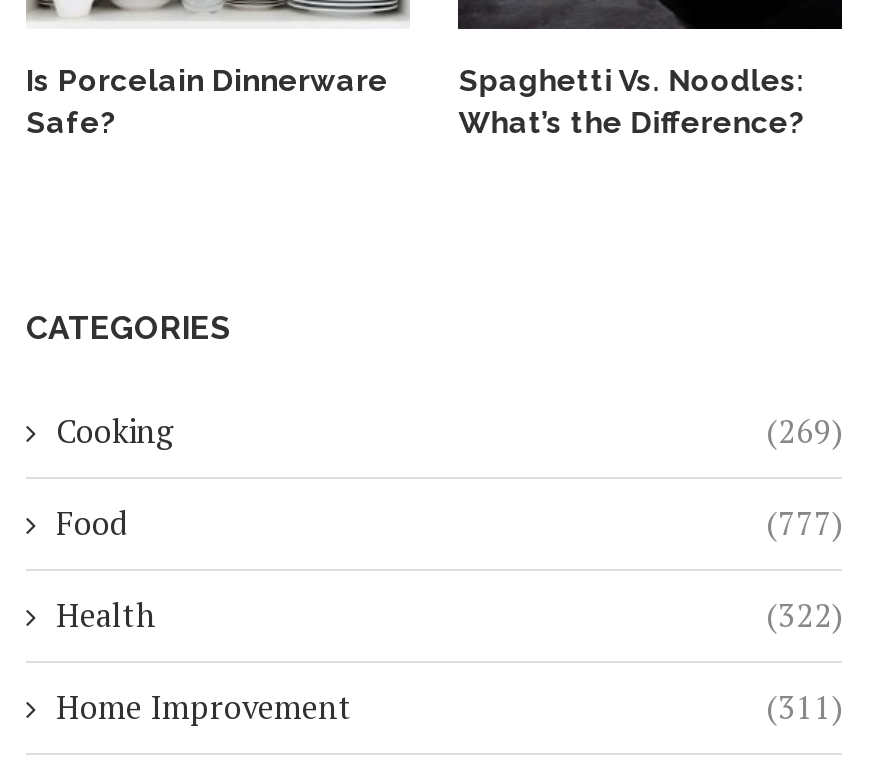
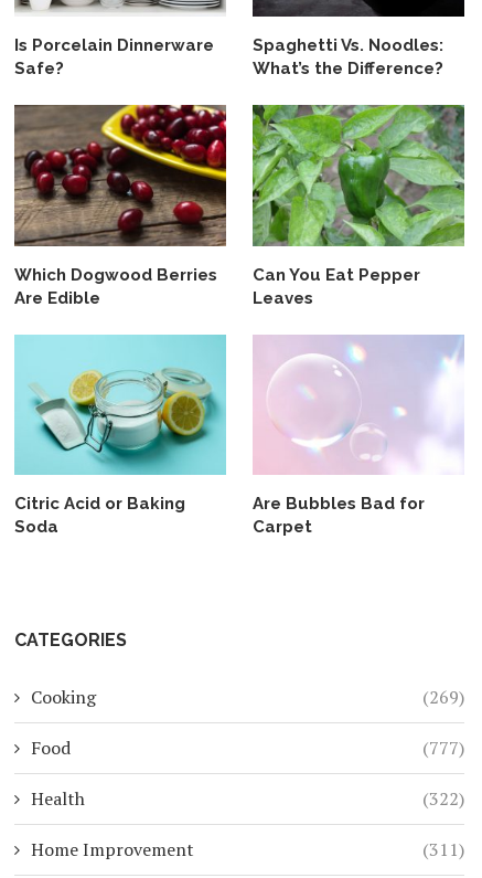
+ [image]
+ Which Dogwood Berries
+ Are Edible

+ [image]
+ Citric Acid or Baking
+ Soda

+ [image]
+ Can You Eat Pepper
+ Leaves

+ [image]
+ Are Bubbles Bad for
+ Carpet
